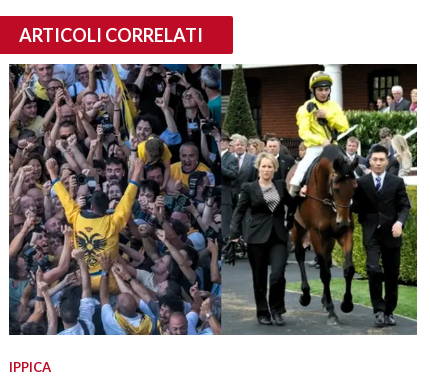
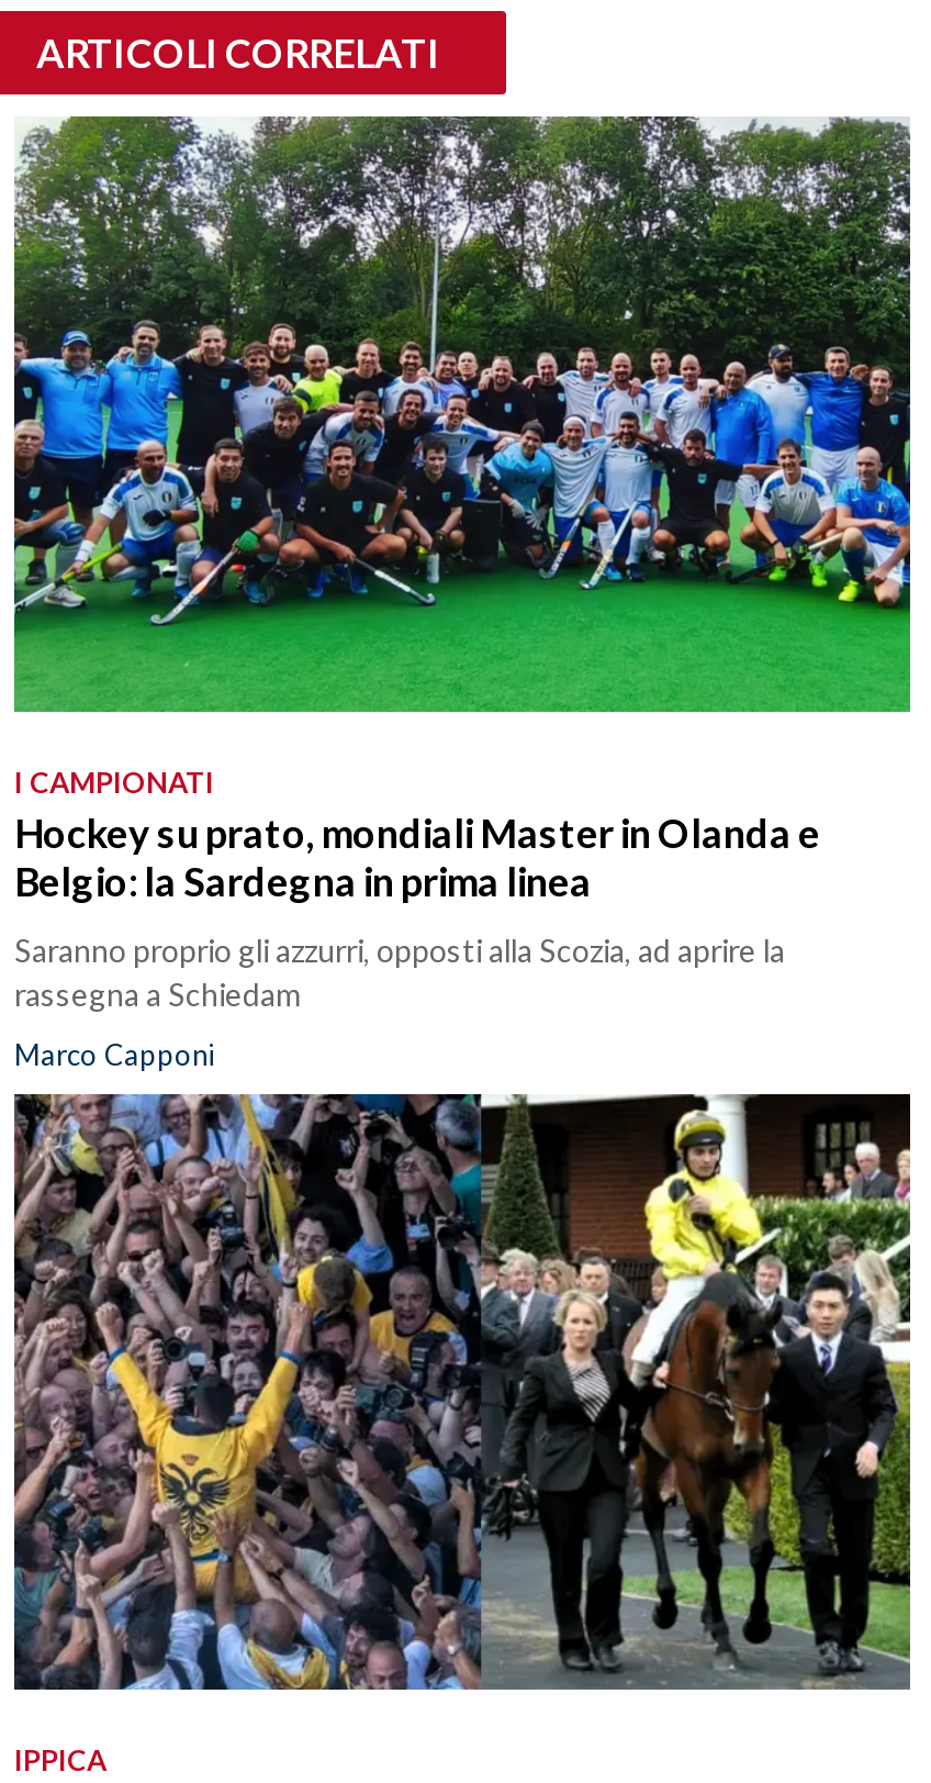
+ [image]
+ I CAMPIONATI
+ Hockey su prato, mondiali Master in Olanda e
+ Belgio: la Sardegna in prima linea
+ Saranno proprio gli azzurri, opposti alla Scozia, ad aprire la
+ rassegna a Schiedam
+ Marco Capponi
